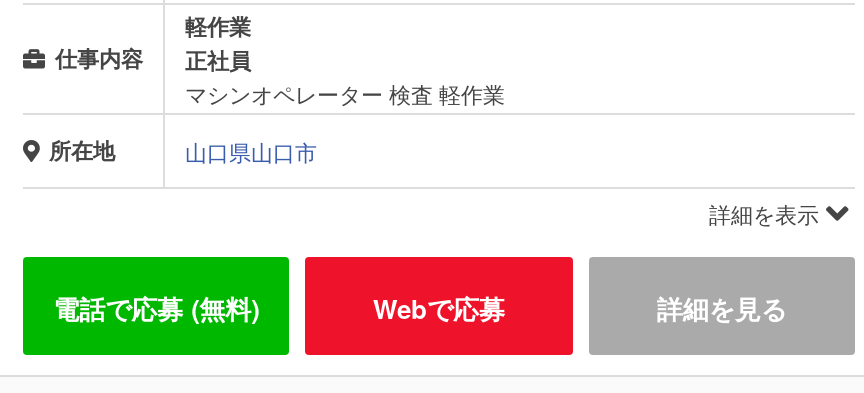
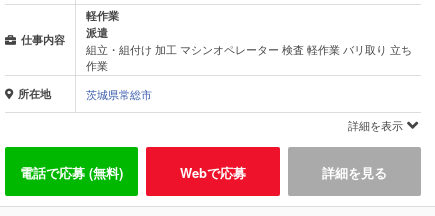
- 正社員
- マシンオペレーター 検査 軽作業
+ 派遣
+ 組立・組付け 加工 マシンオペレーター 検査 軽作業 バリ取り 立ち
+ 作業

- 山口県山口市
+ 茨城県常総市
